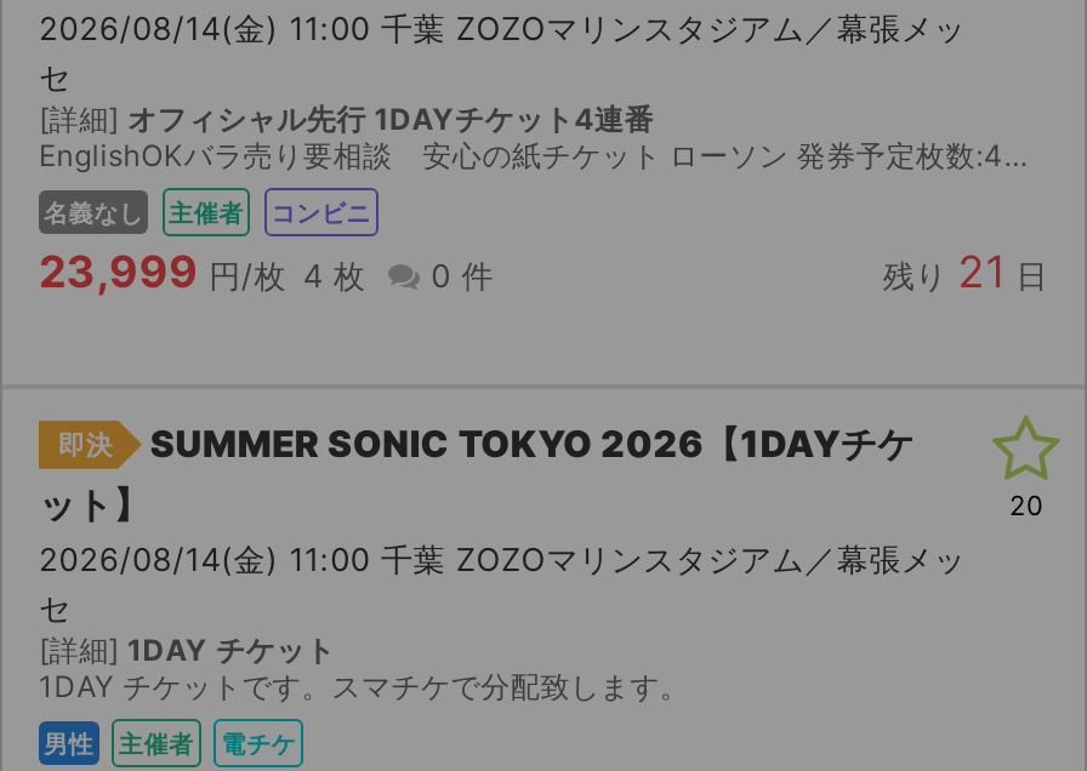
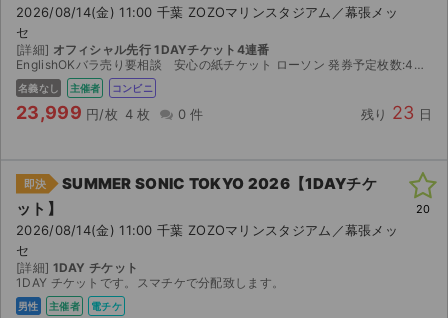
- 残り 21 日
+ 残り 23 日
